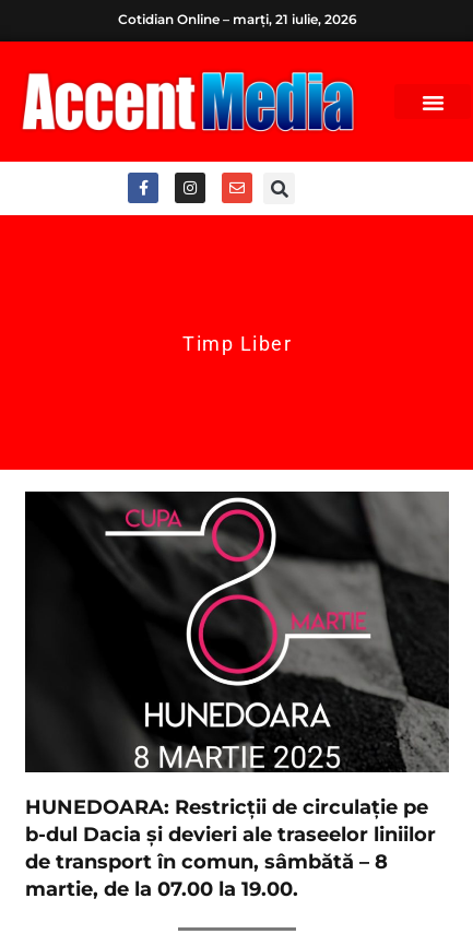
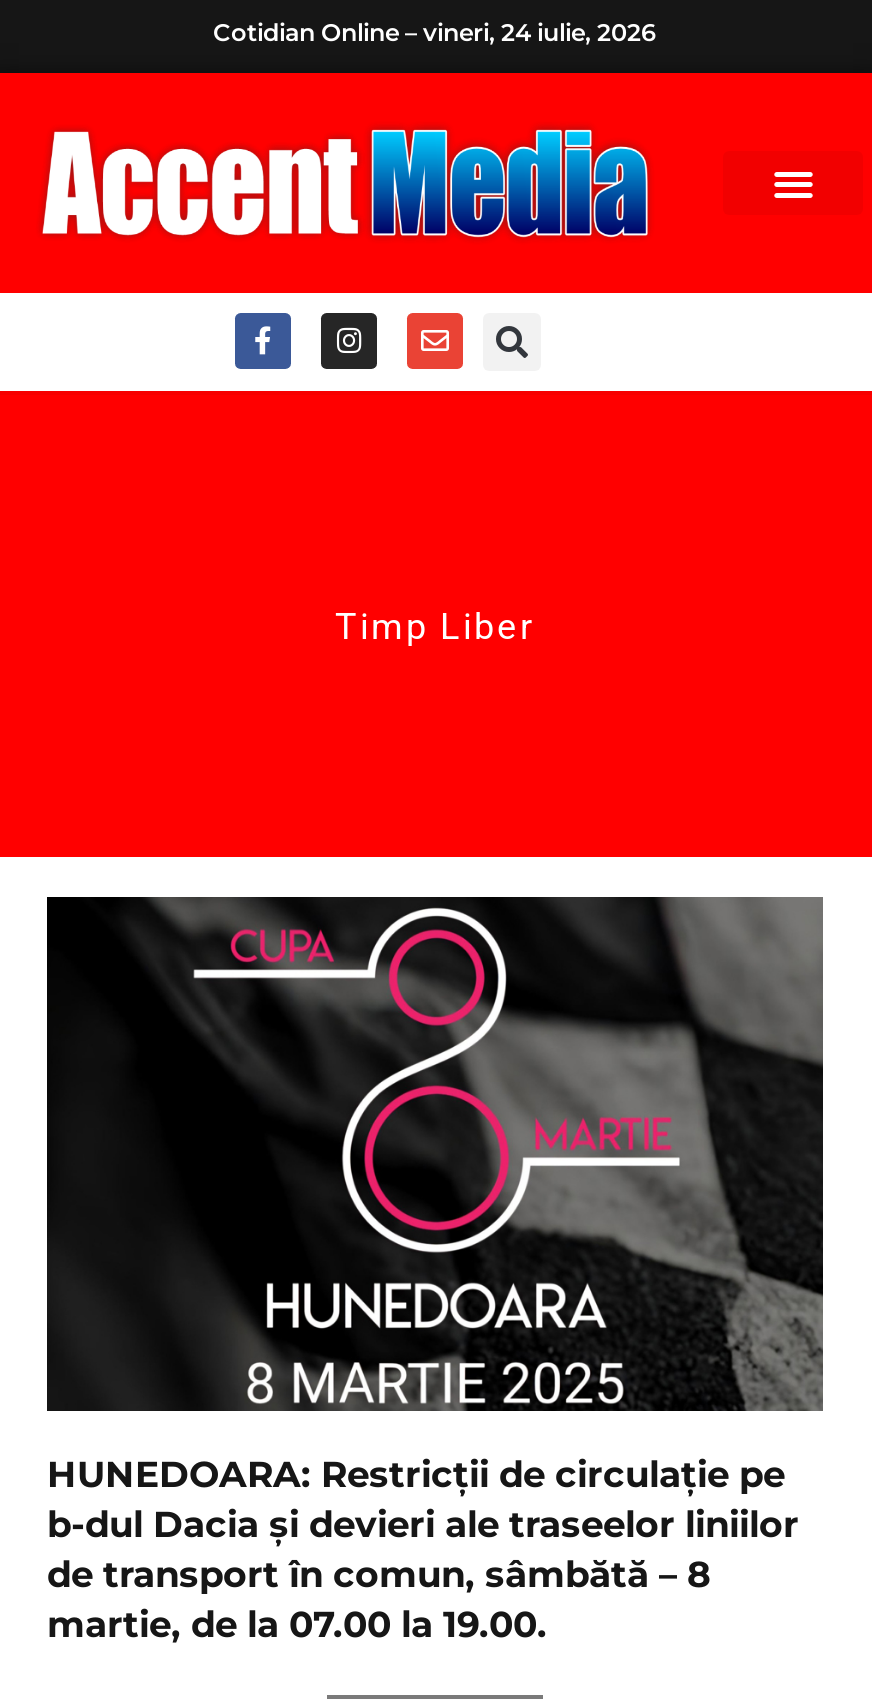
- Cotidian Online – marți, 21 iulie, 2026
+ Cotidian Online – vineri, 24 iulie, 2026
